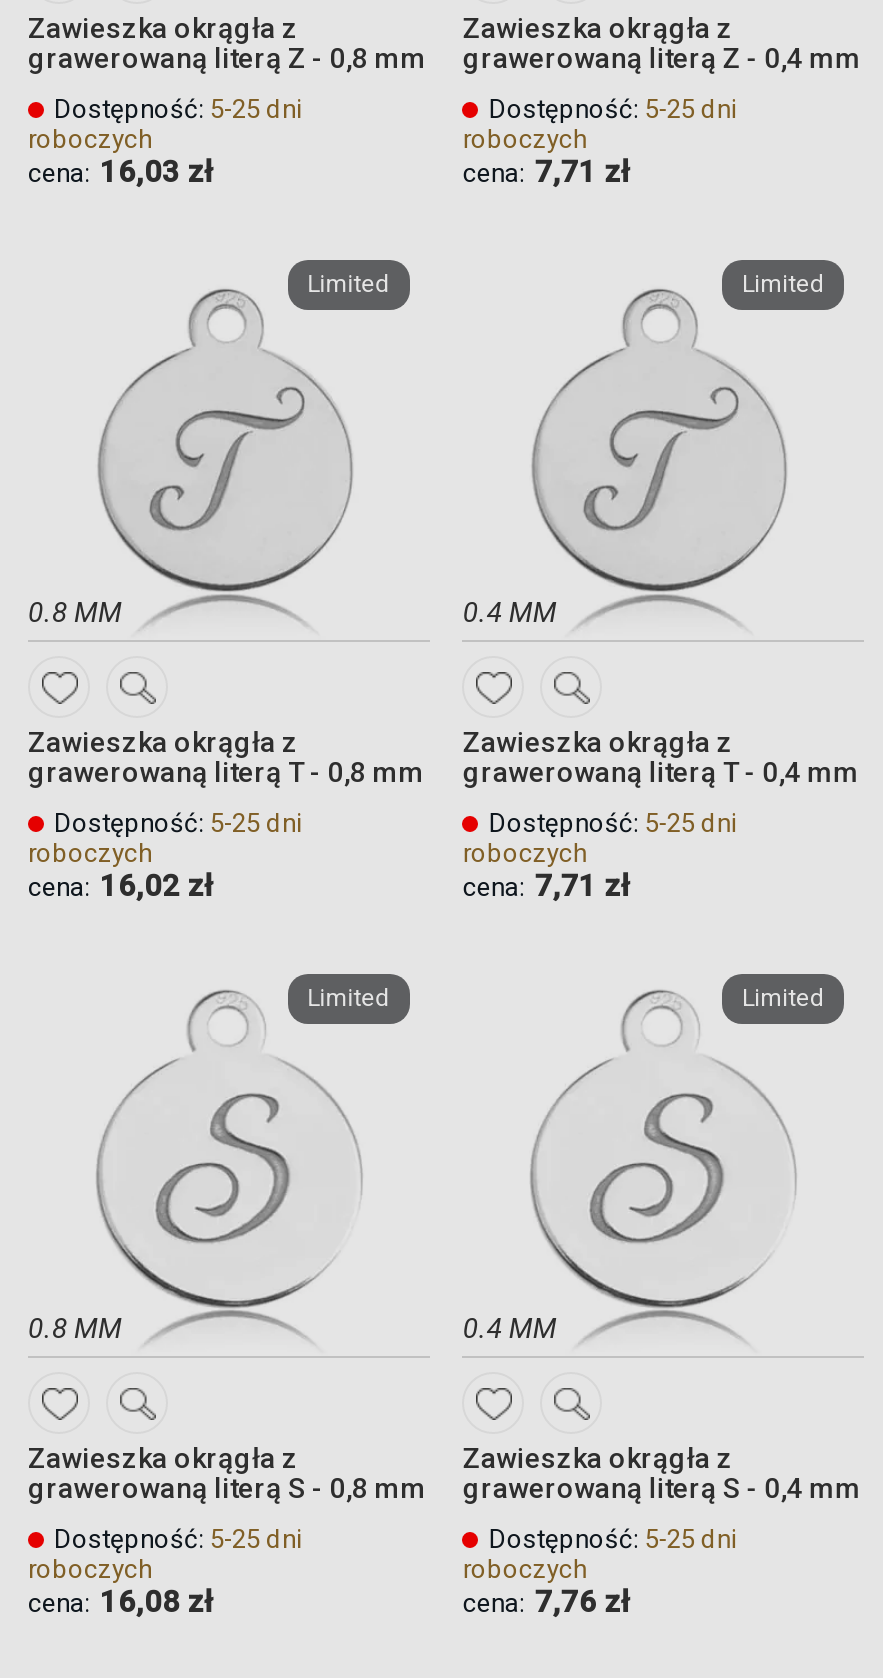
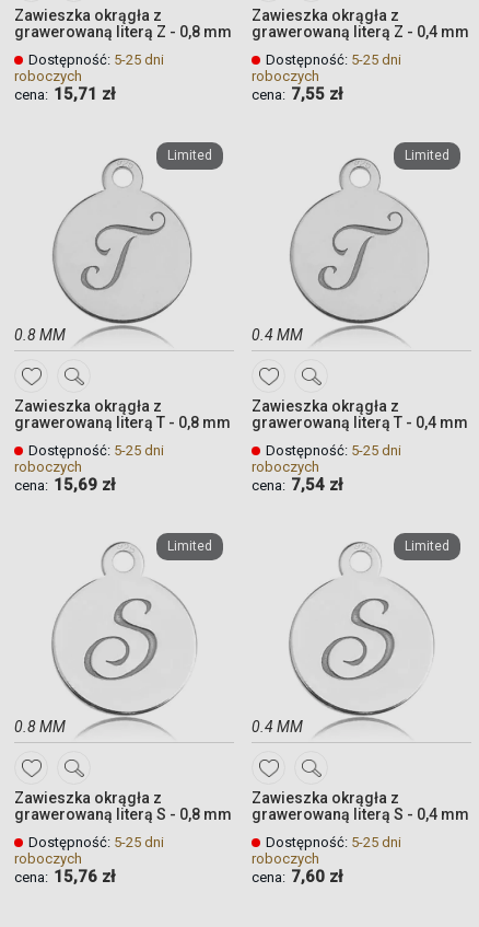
- cena: 16,03 zł
+ cena: 15,71 zł

- cena: 7,71 zł
+ cena: 7,55 zł

- cena: 16,02 zł
+ cena: 15,69 zł

- cena: 7,71 zł
+ cena: 7,54 zł

- cena: 16,08 zł
+ cena: 15,76 zł

- cena: 7,76 zł
+ cena: 7,60 zł
